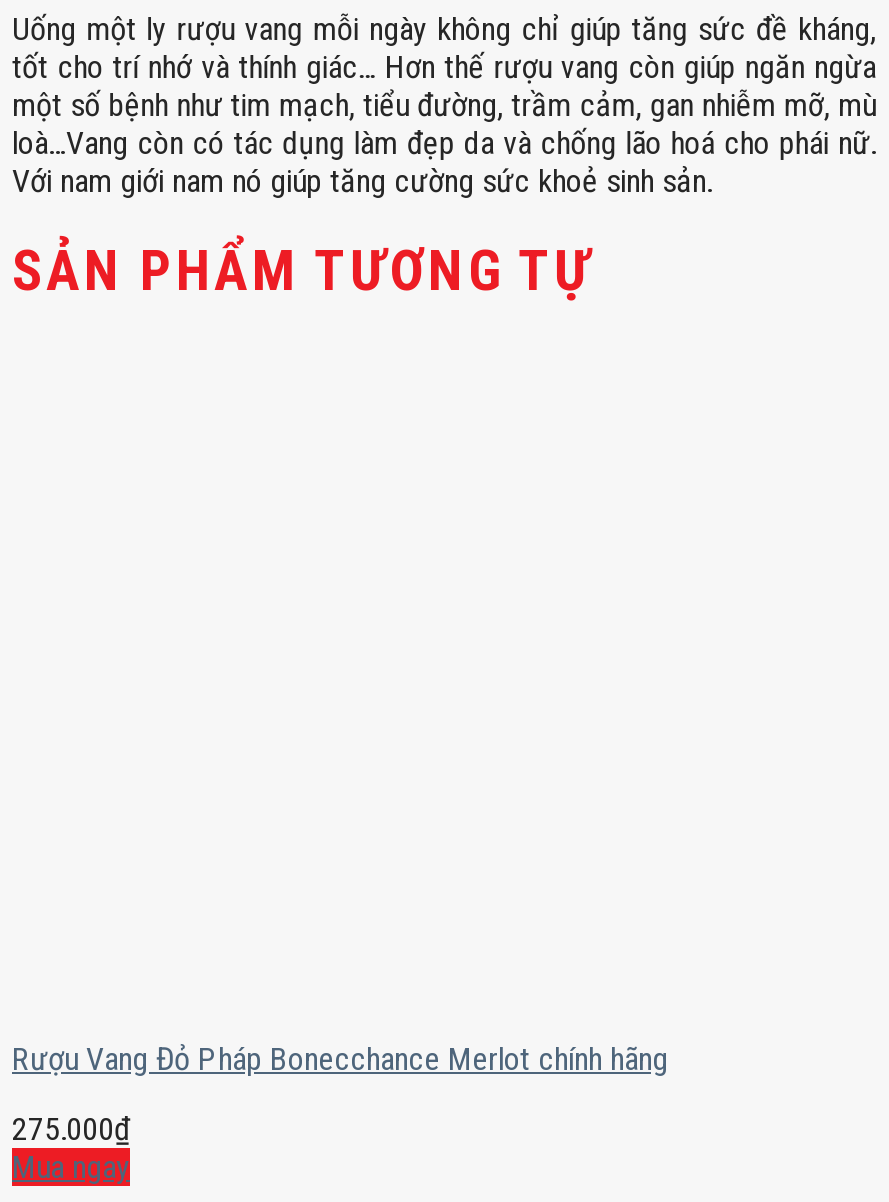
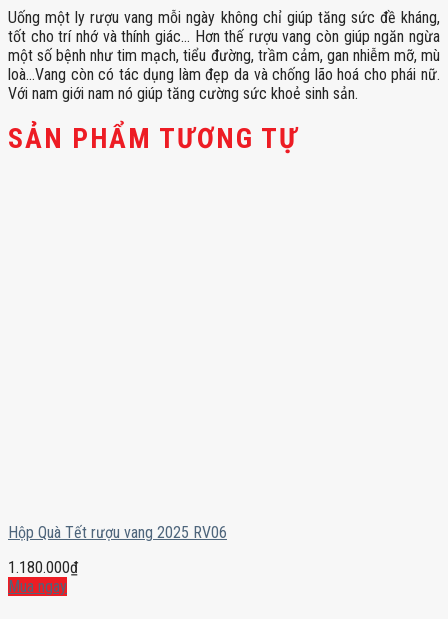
- Rượu Vang Đỏ Pháp Bonecchance Merlot chính hãng
+ Hộp Quà Tết rượu vang 2025 RV06

- 275.000₫
+ 1.180.000₫
